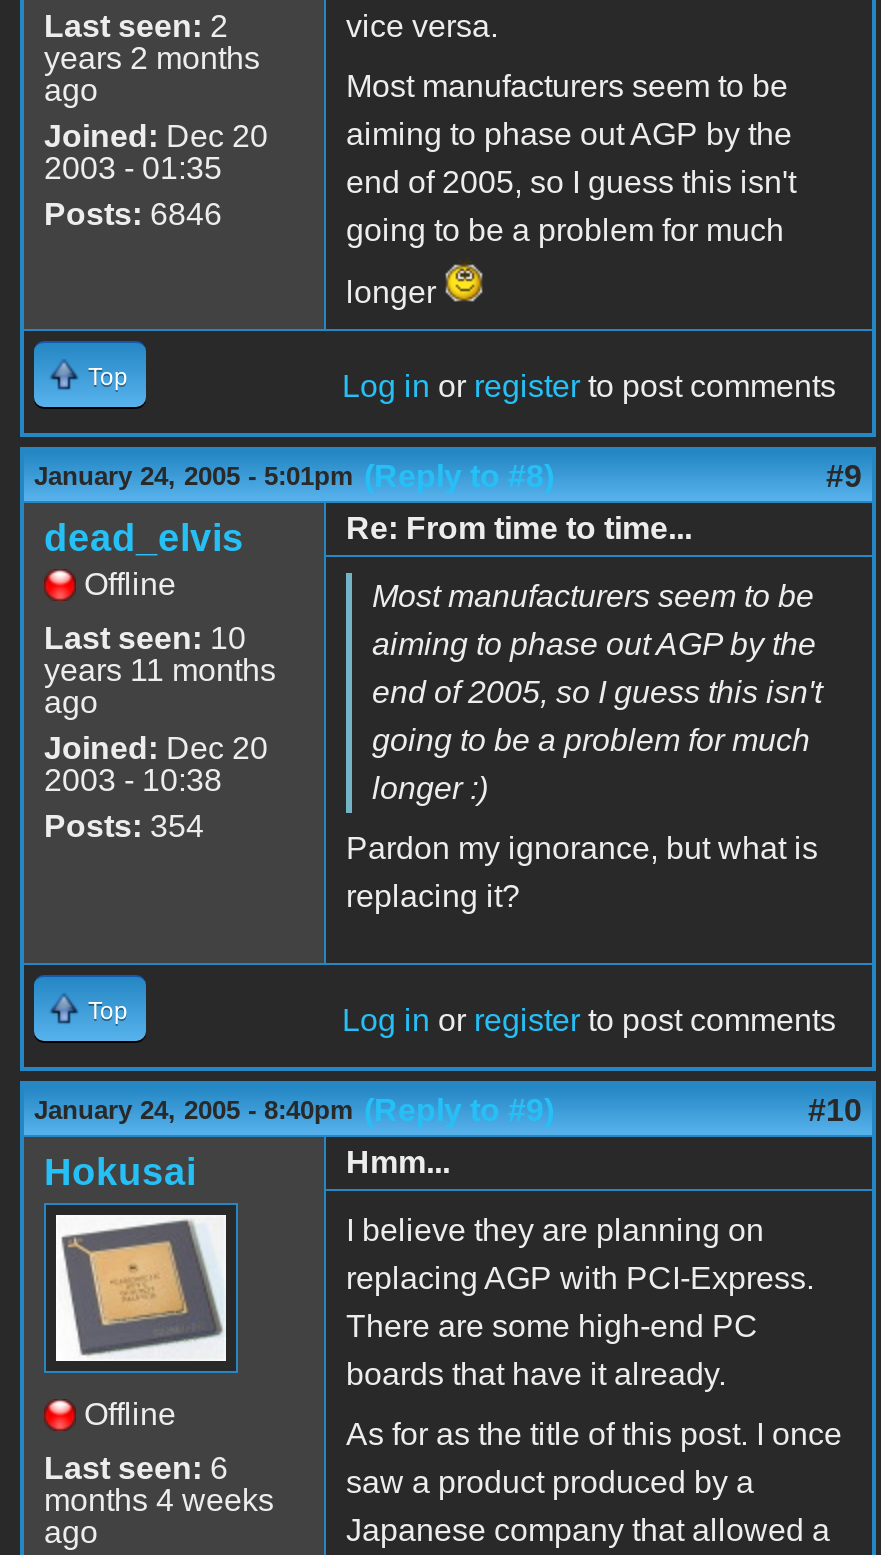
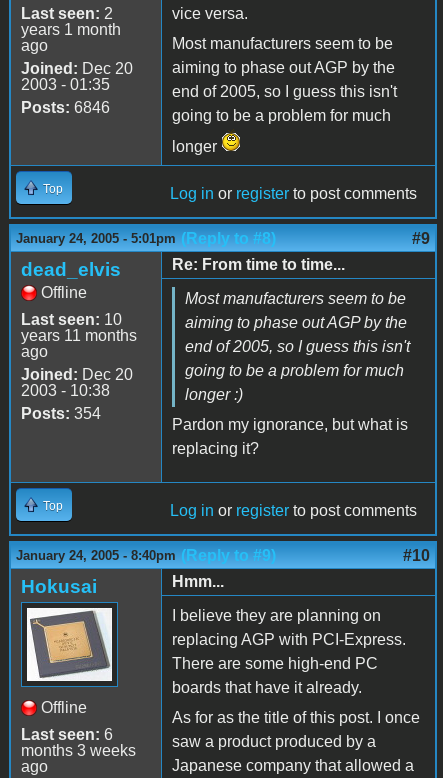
- years 2 months
+ years 1 month

- months 4 weeks
+ months 3 weeks
